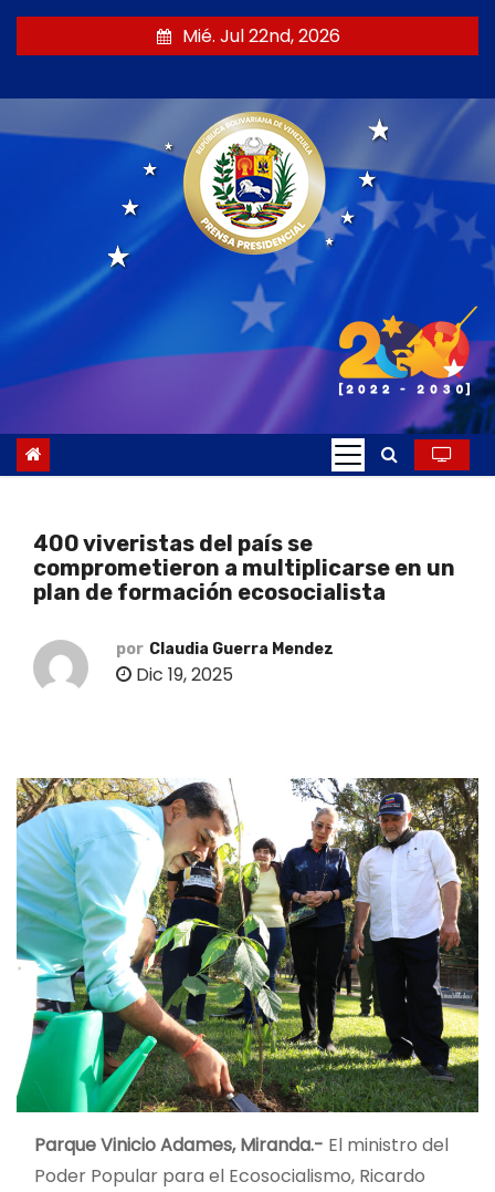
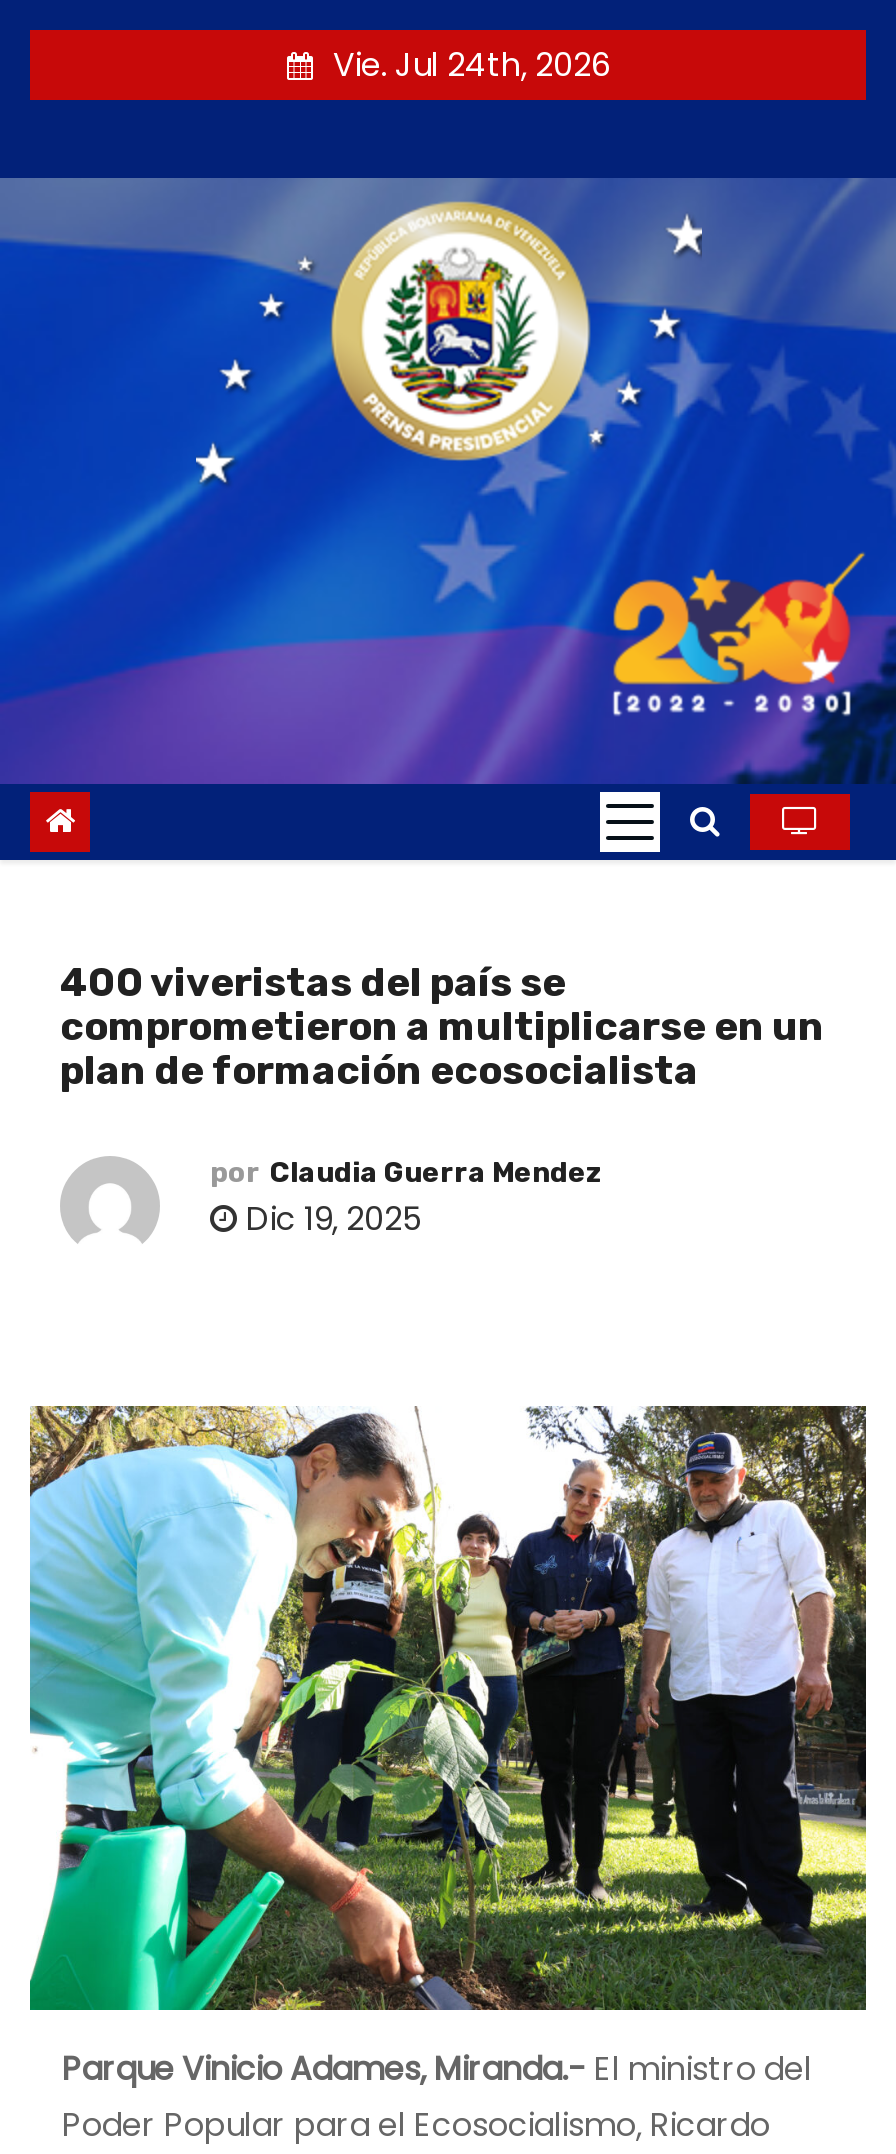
- Mié. Jul 22nd, 2026
+ Vie. Jul 24th, 2026
